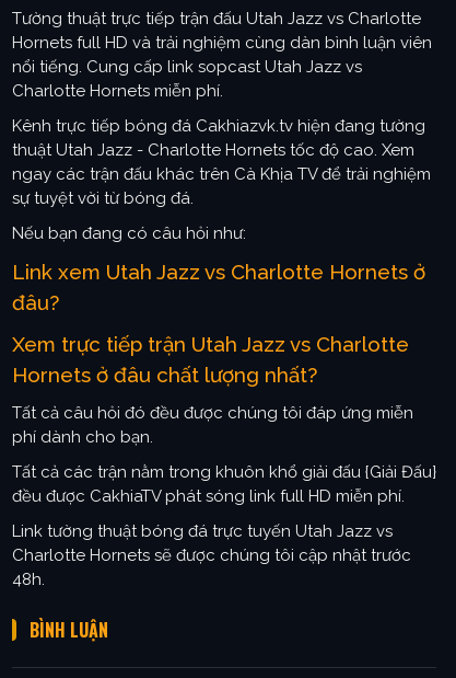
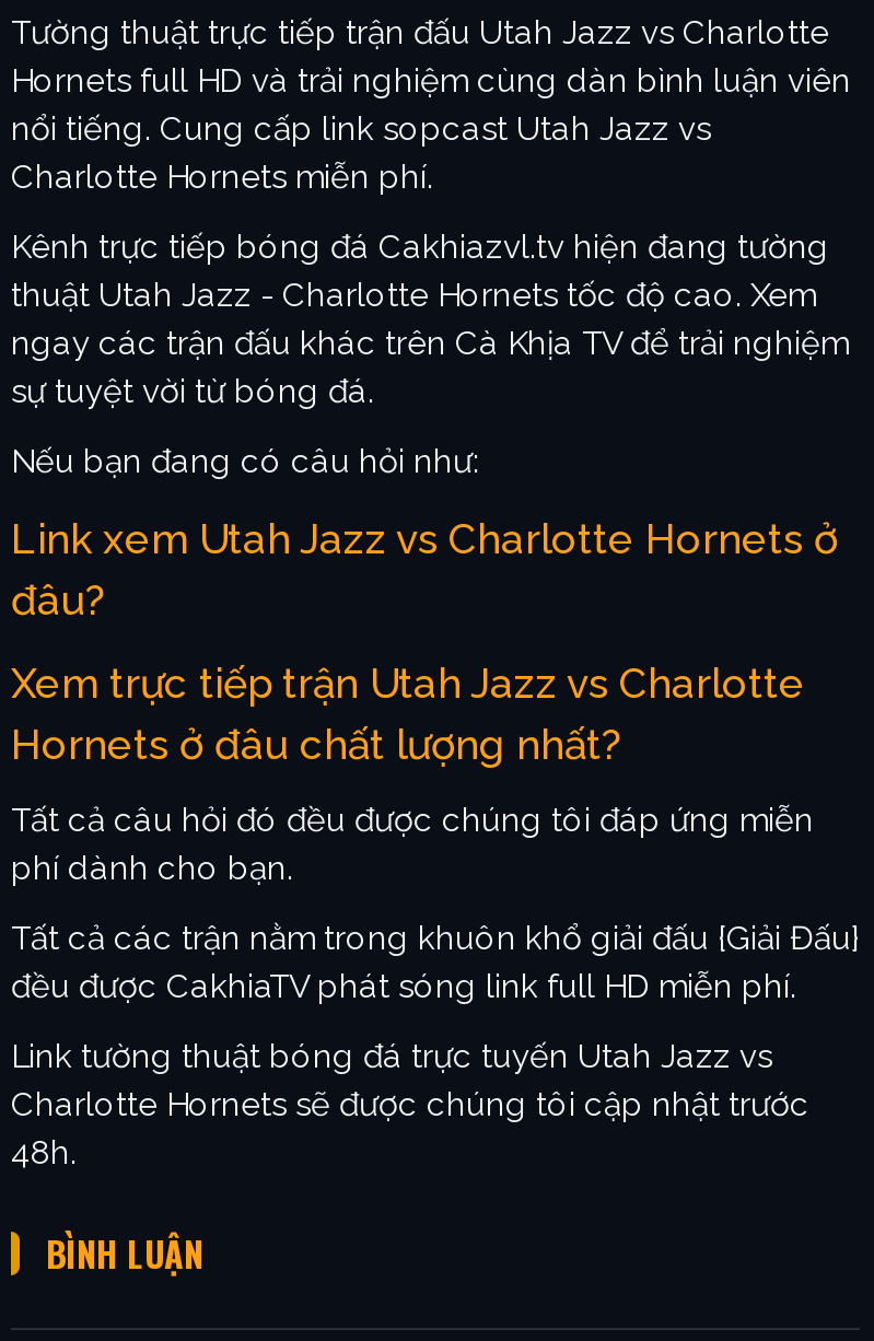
- Kênh trực tiếp bóng đá Cakhiazvk.tv hiện đang tường
+ Kênh trực tiếp bóng đá Cakhiazvl.tv hiện đang tường
